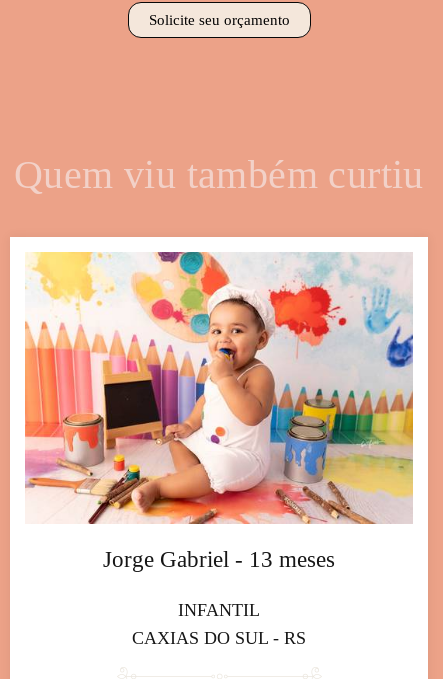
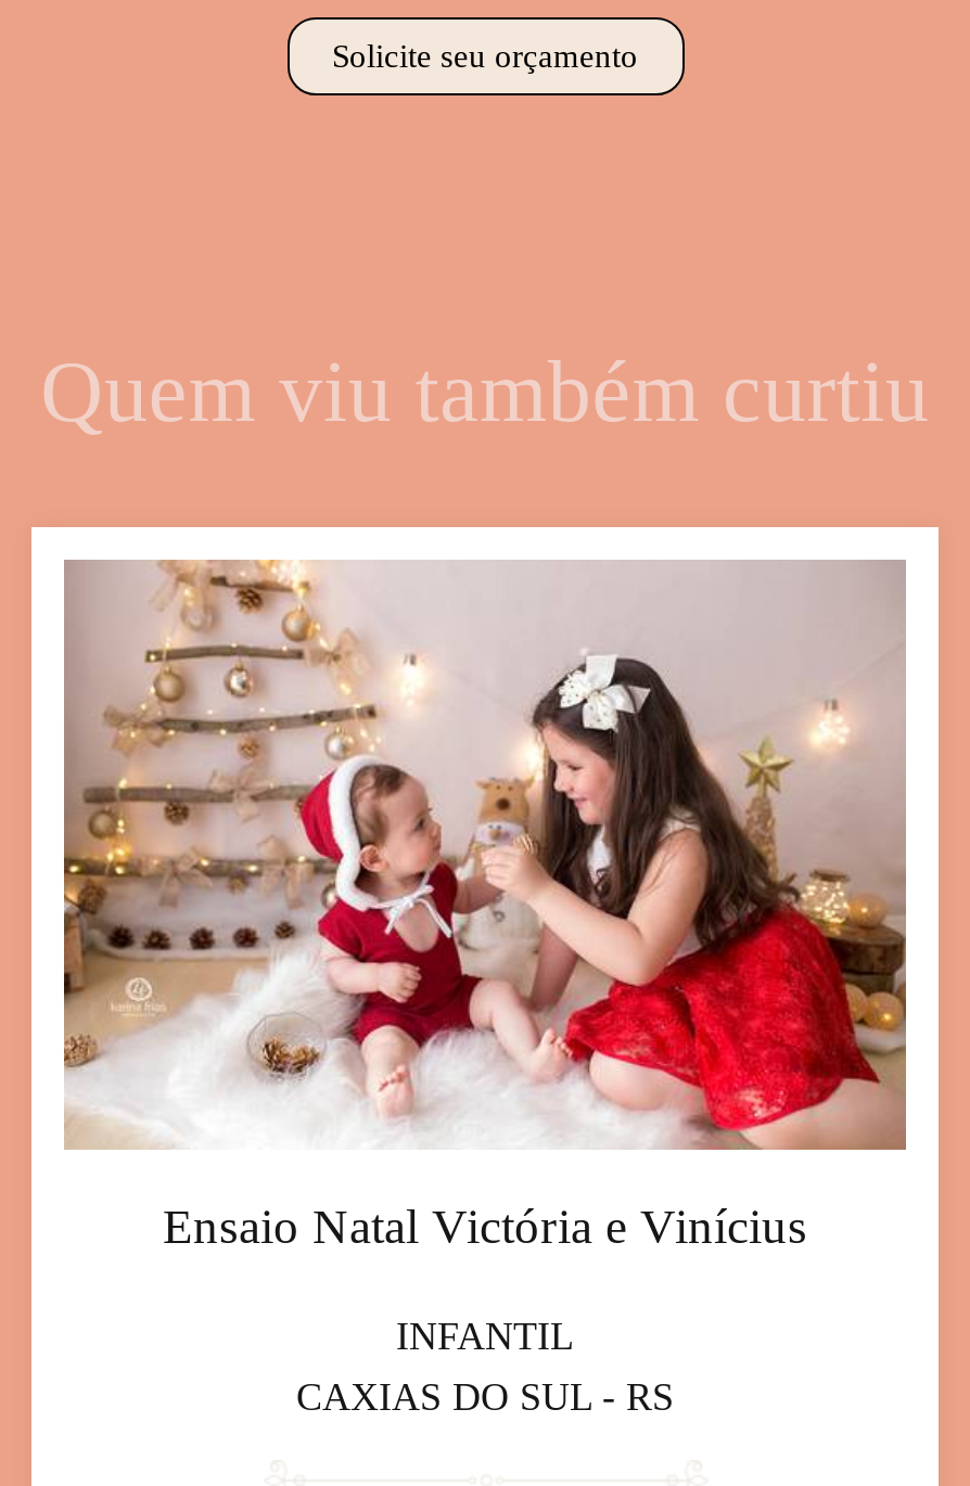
- [image]
- Jorge Gabriel - 13 meses
+ [image]
+ Ensaio Natal Victória e Vinícius
